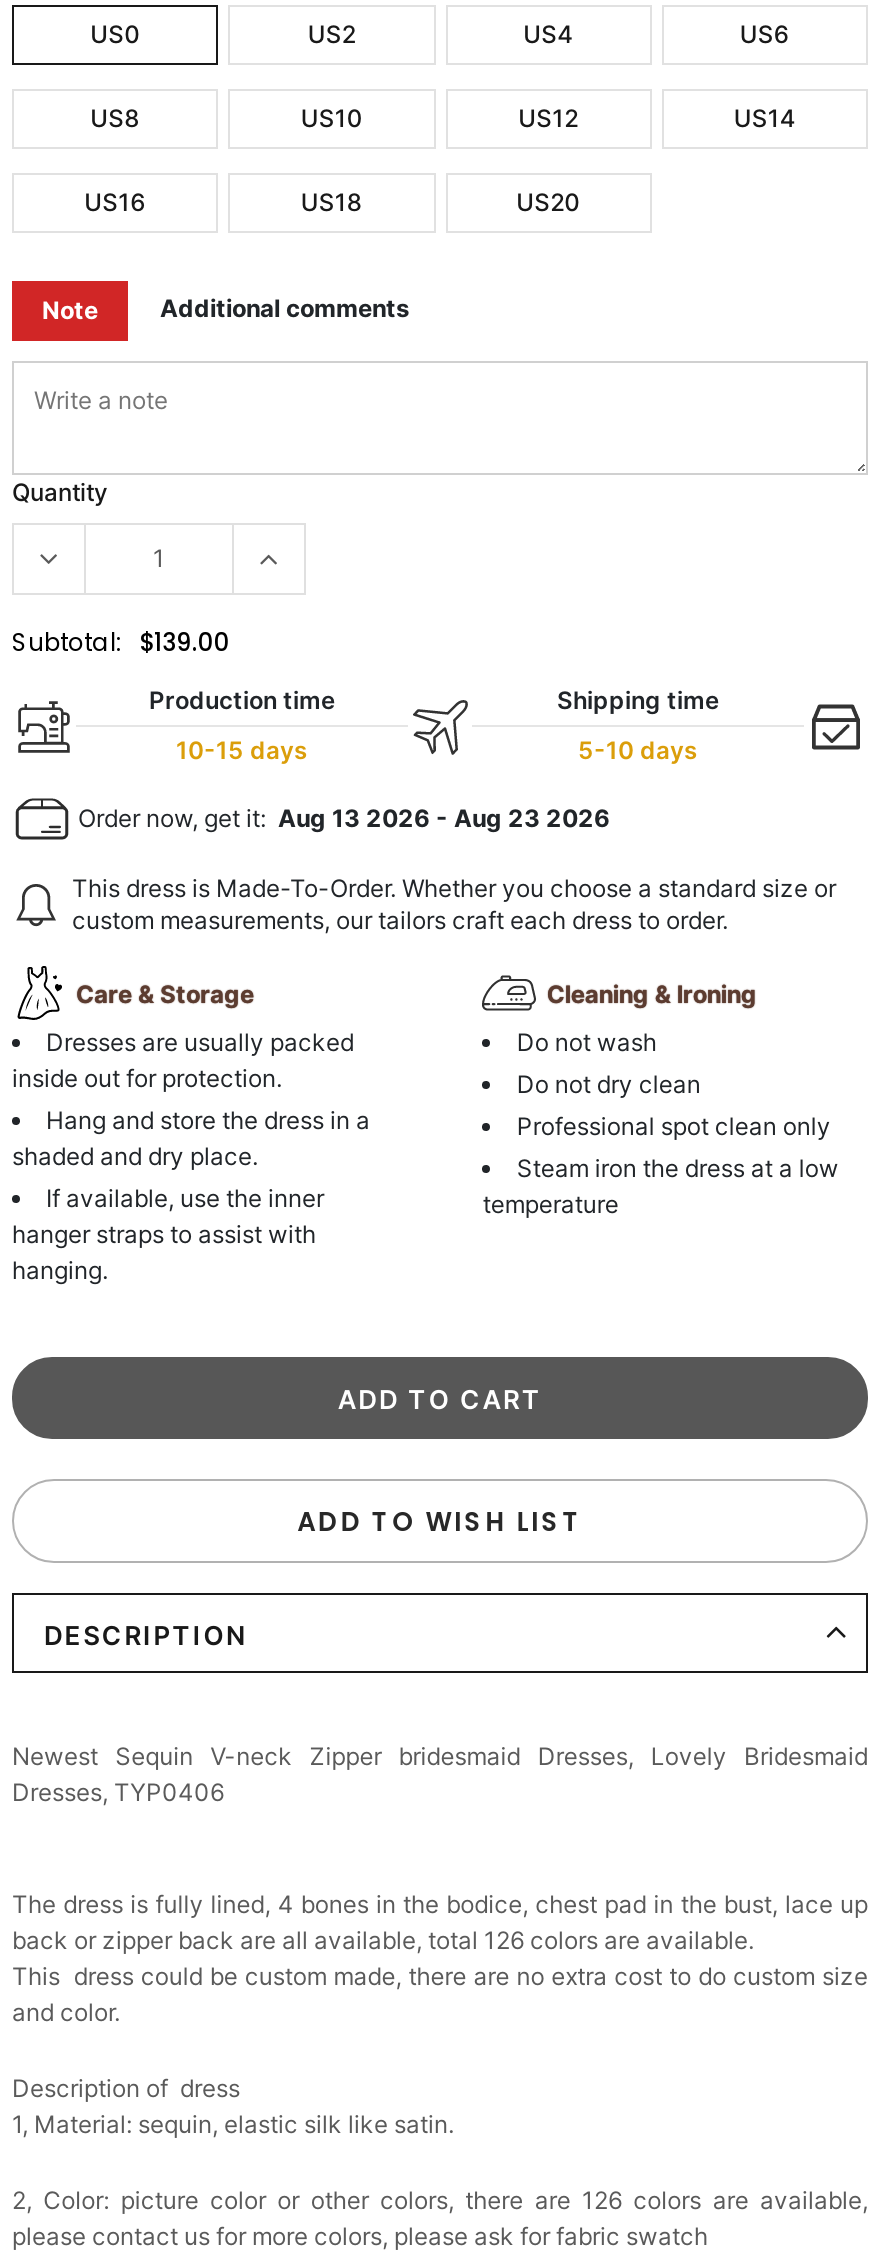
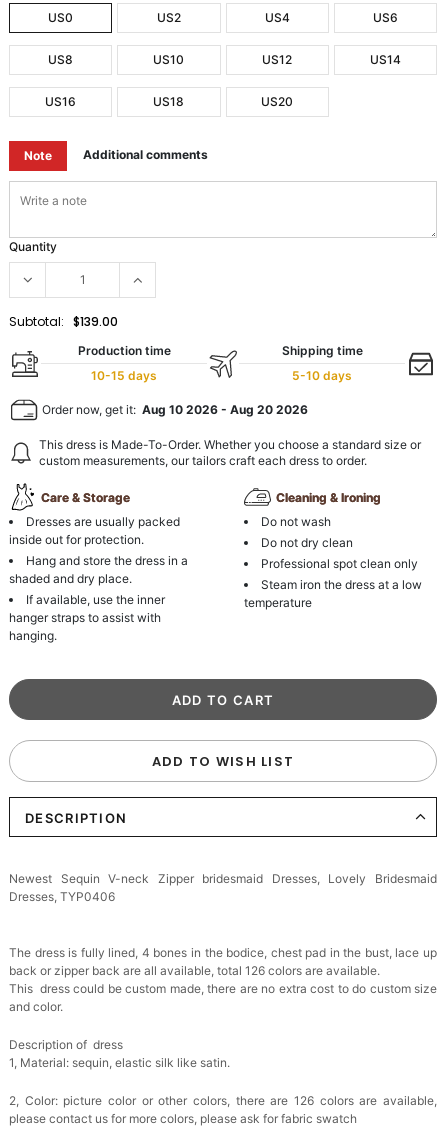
- Order now, get it: Aug 13 2026 - Aug 23 2026
+ Order now, get it: Aug 10 2026 - Aug 20 2026
